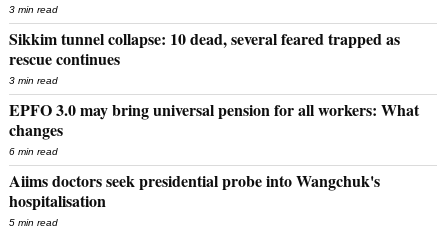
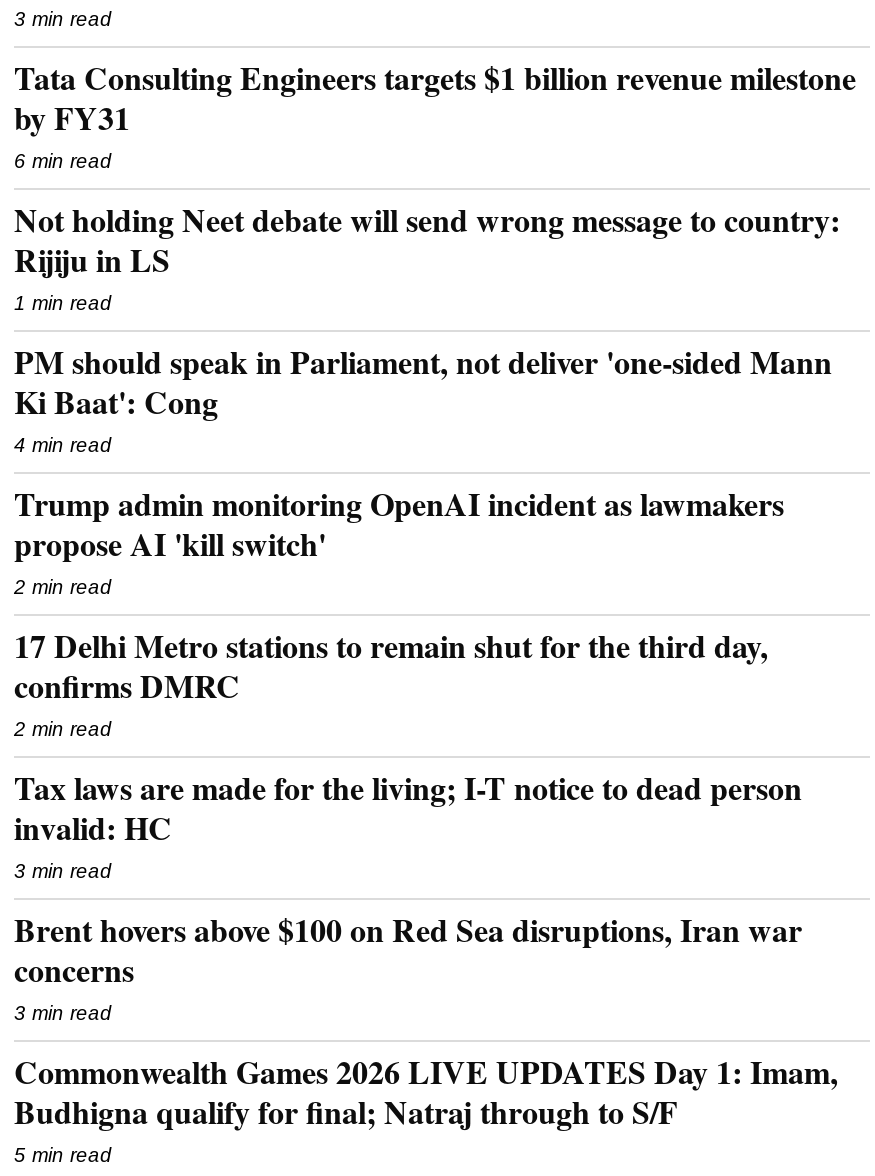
- Sikkim tunnel collapse: 10 dead, several feared trapped as
- rescue continues
+ Tata Consulting Engineers targets $1 billion revenue milestone
+ by FY31
+ 6 min read
+ Not holding Neet debate will send wrong message to country:
+ Rijiju in LS
+ 1 min read
+ PM should speak in Parliament, not deliver 'one-sided Mann
+ Ki Baat': Cong
+ 4 min read
+ Trump admin monitoring OpenAI incident as lawmakers
+ propose AI 'kill switch'
+ 2 min read
+ 17 Delhi Metro stations to remain shut for the third day,
+ confirms DMRC
+ 2 min read
+ Tax laws are made for the living; I-T notice to dead person
+ invalid: HC

- EPFO 3.0 may bring universal pension for all workers: What
- changes
- 6 min read
+ Brent hovers above $100 on Red Sea disruptions, Iran war
+ concerns
+ 3 min read

- Aiims doctors seek presidential probe into Wangchuk's
- hospitalisation
+ Commonwealth Games 2026 LIVE UPDATES Day 1: Imam,
+ Budhigna qualify for final; Natraj through to S/F
